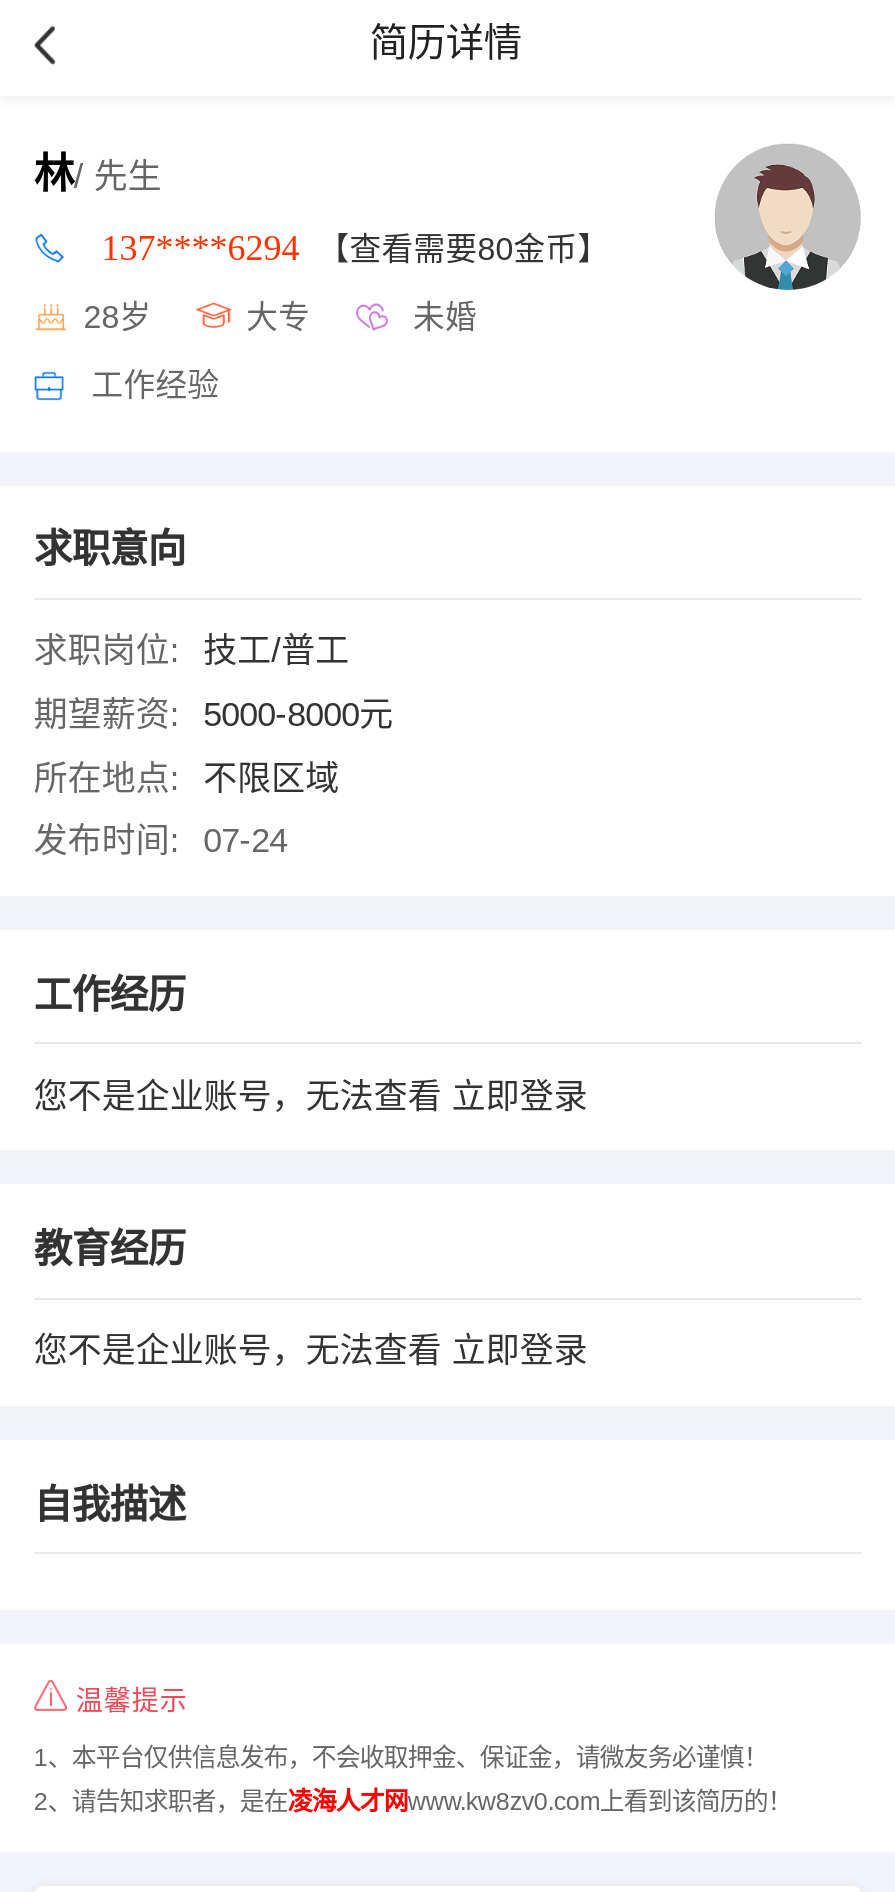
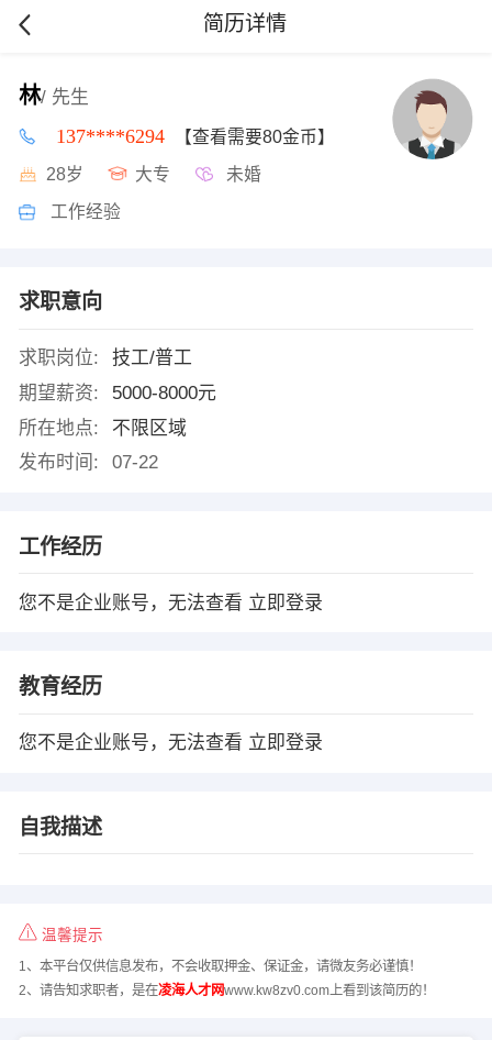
- 发布时间: 07-24
+ 发布时间: 07-22
